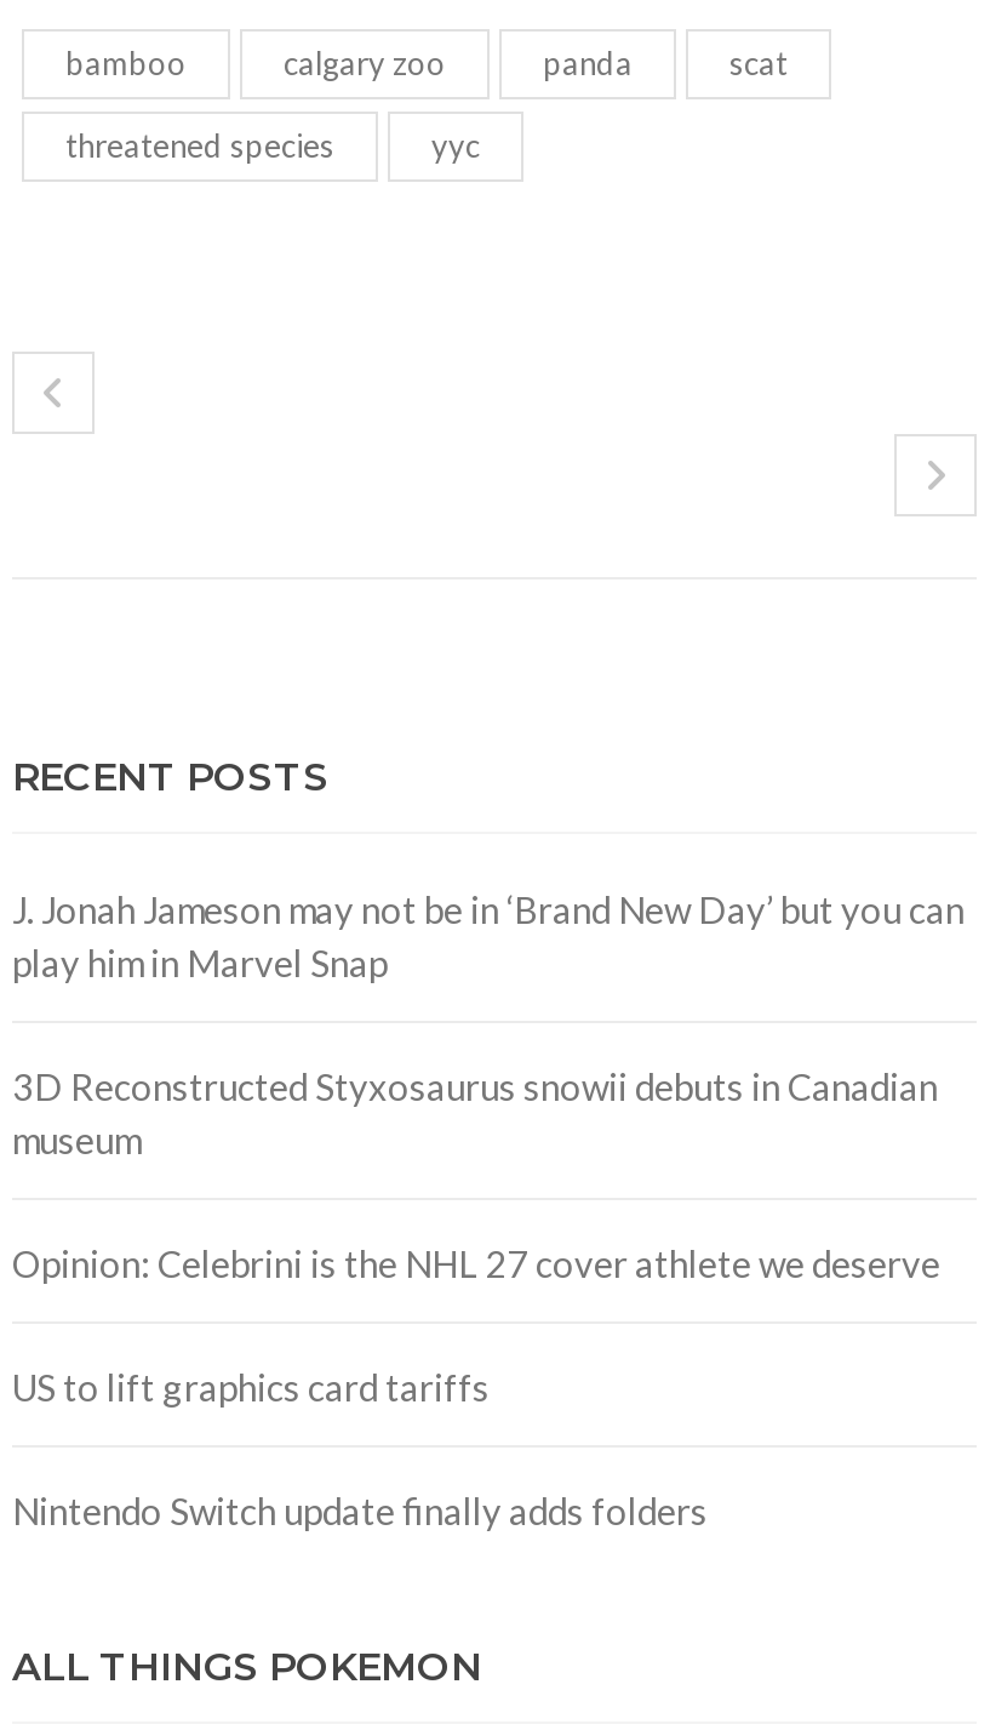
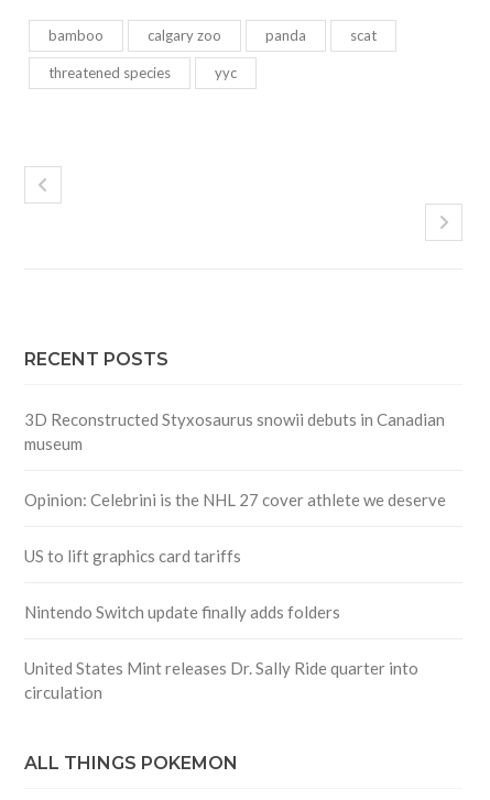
- J. Jonah Jameson may not be in ‘Brand New Day’ but you can
- play him in Marvel Snap

moved up: 3D Reconstructed Styxosaurus snowii debuts in Canadian | museum | Opinion: Celebrini is the NHL 27 cover athlete we deserve | US to lift graphics card tariffs | Nintendo Switch update finally adds folders

+ United States Mint releases Dr. Sally Ride quarter into
+ circulation
